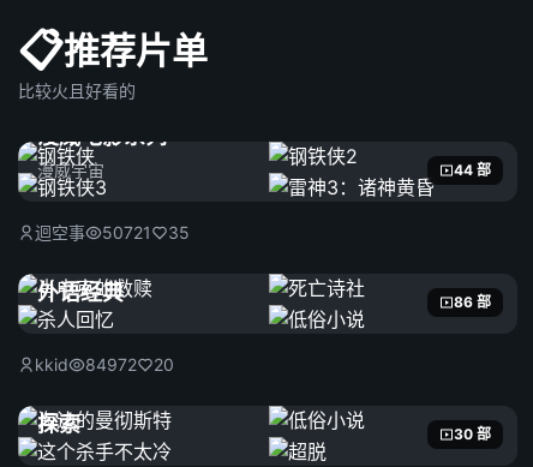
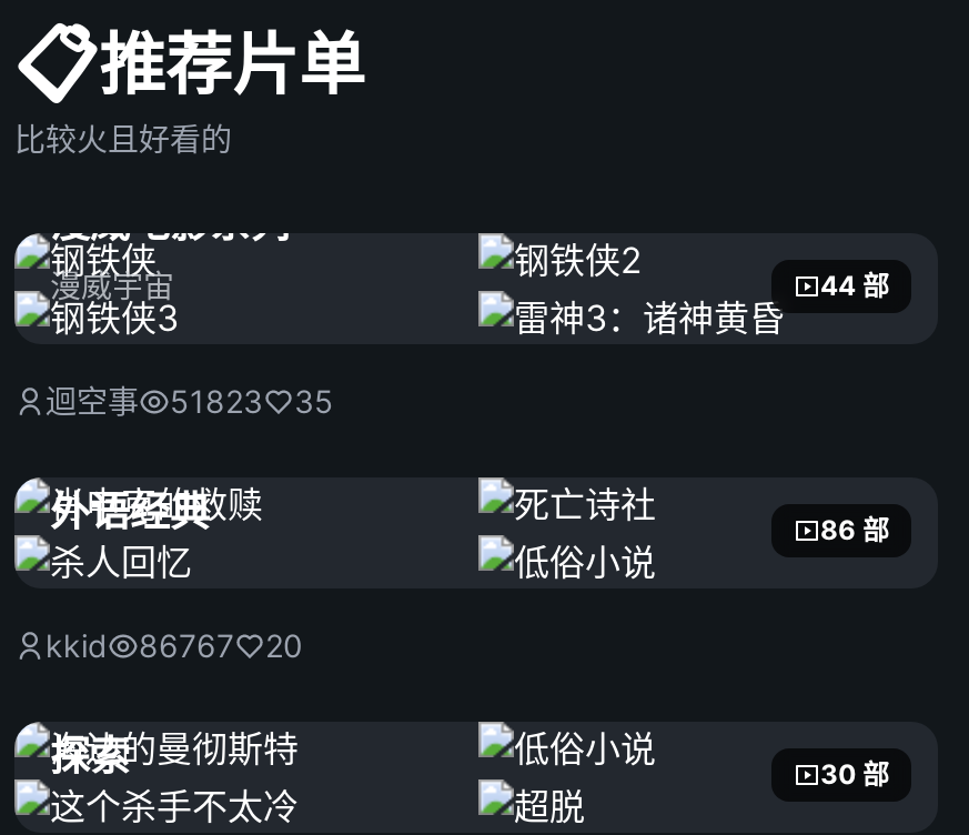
- 迴空事 50721 35
+ 迴空事 51823 35

- kkid 84972 20
+ kkid 86767 20
